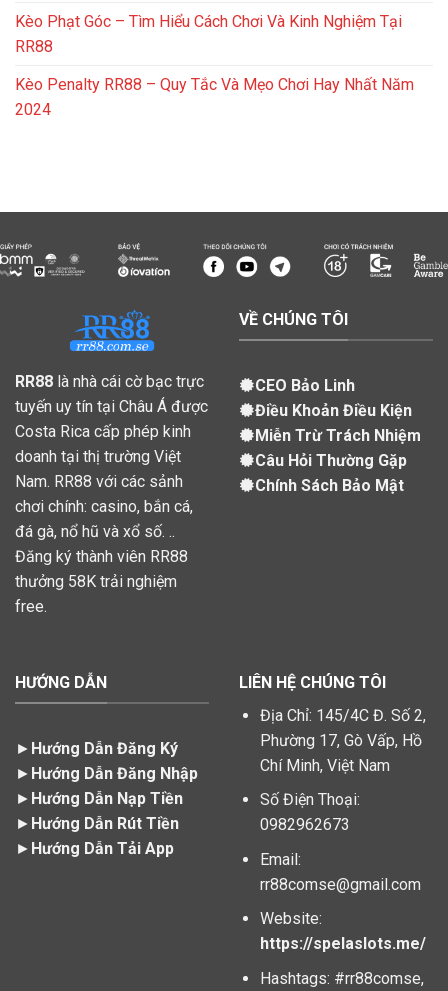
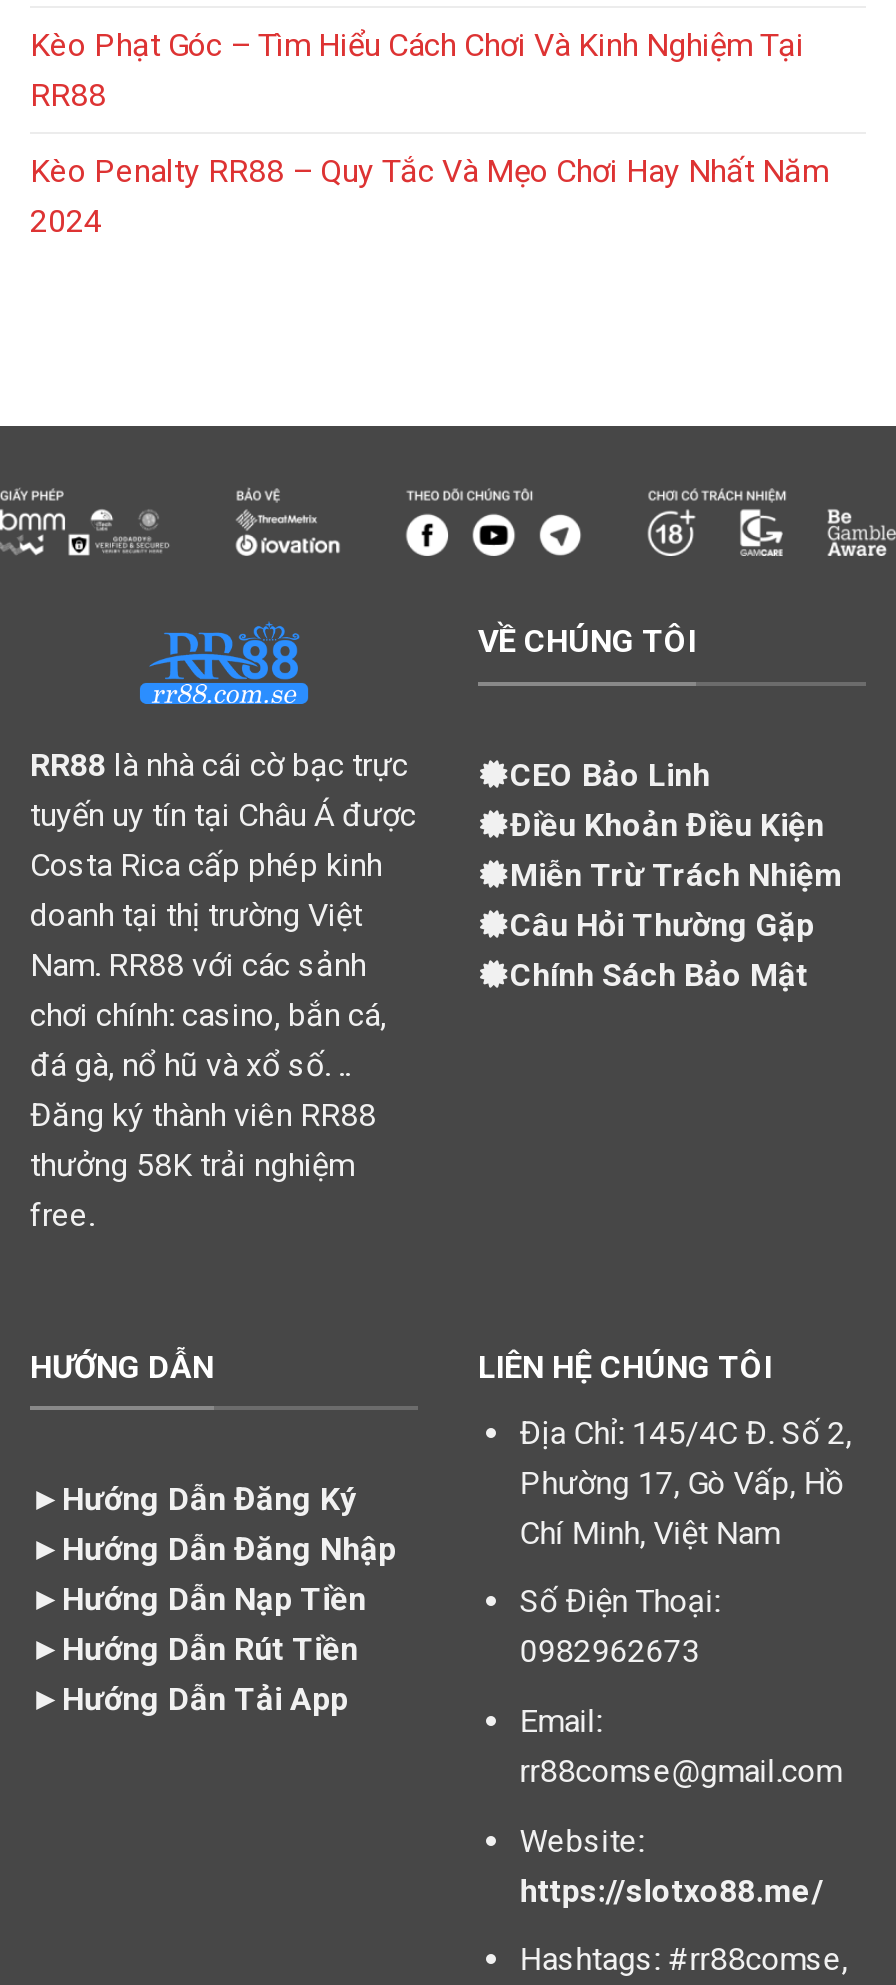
- https://spelaslots.me/
+ https://slotxo88.me/
